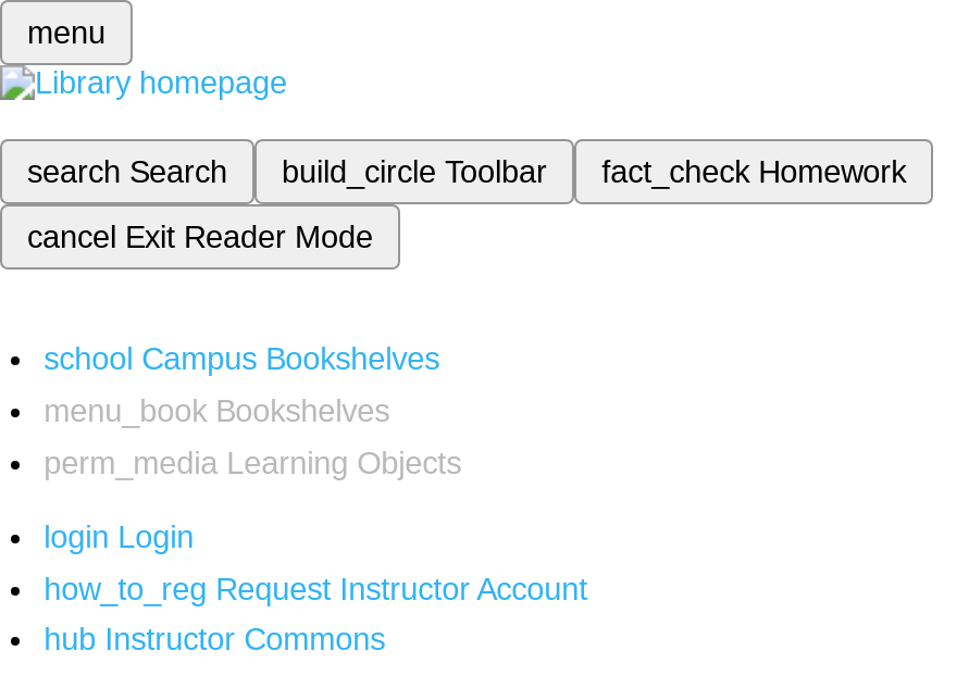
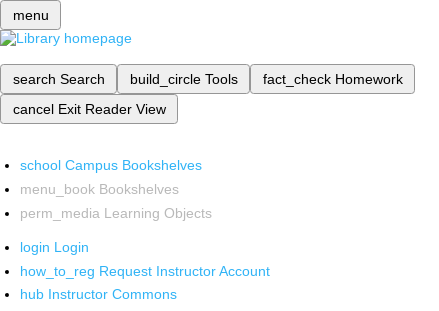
- build_circle Toolbar
+ build_circle Tools

- cancel Exit Reader Mode
+ cancel Exit Reader View
